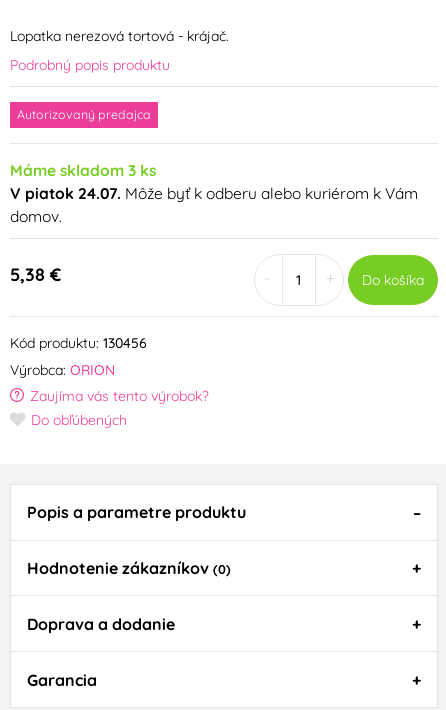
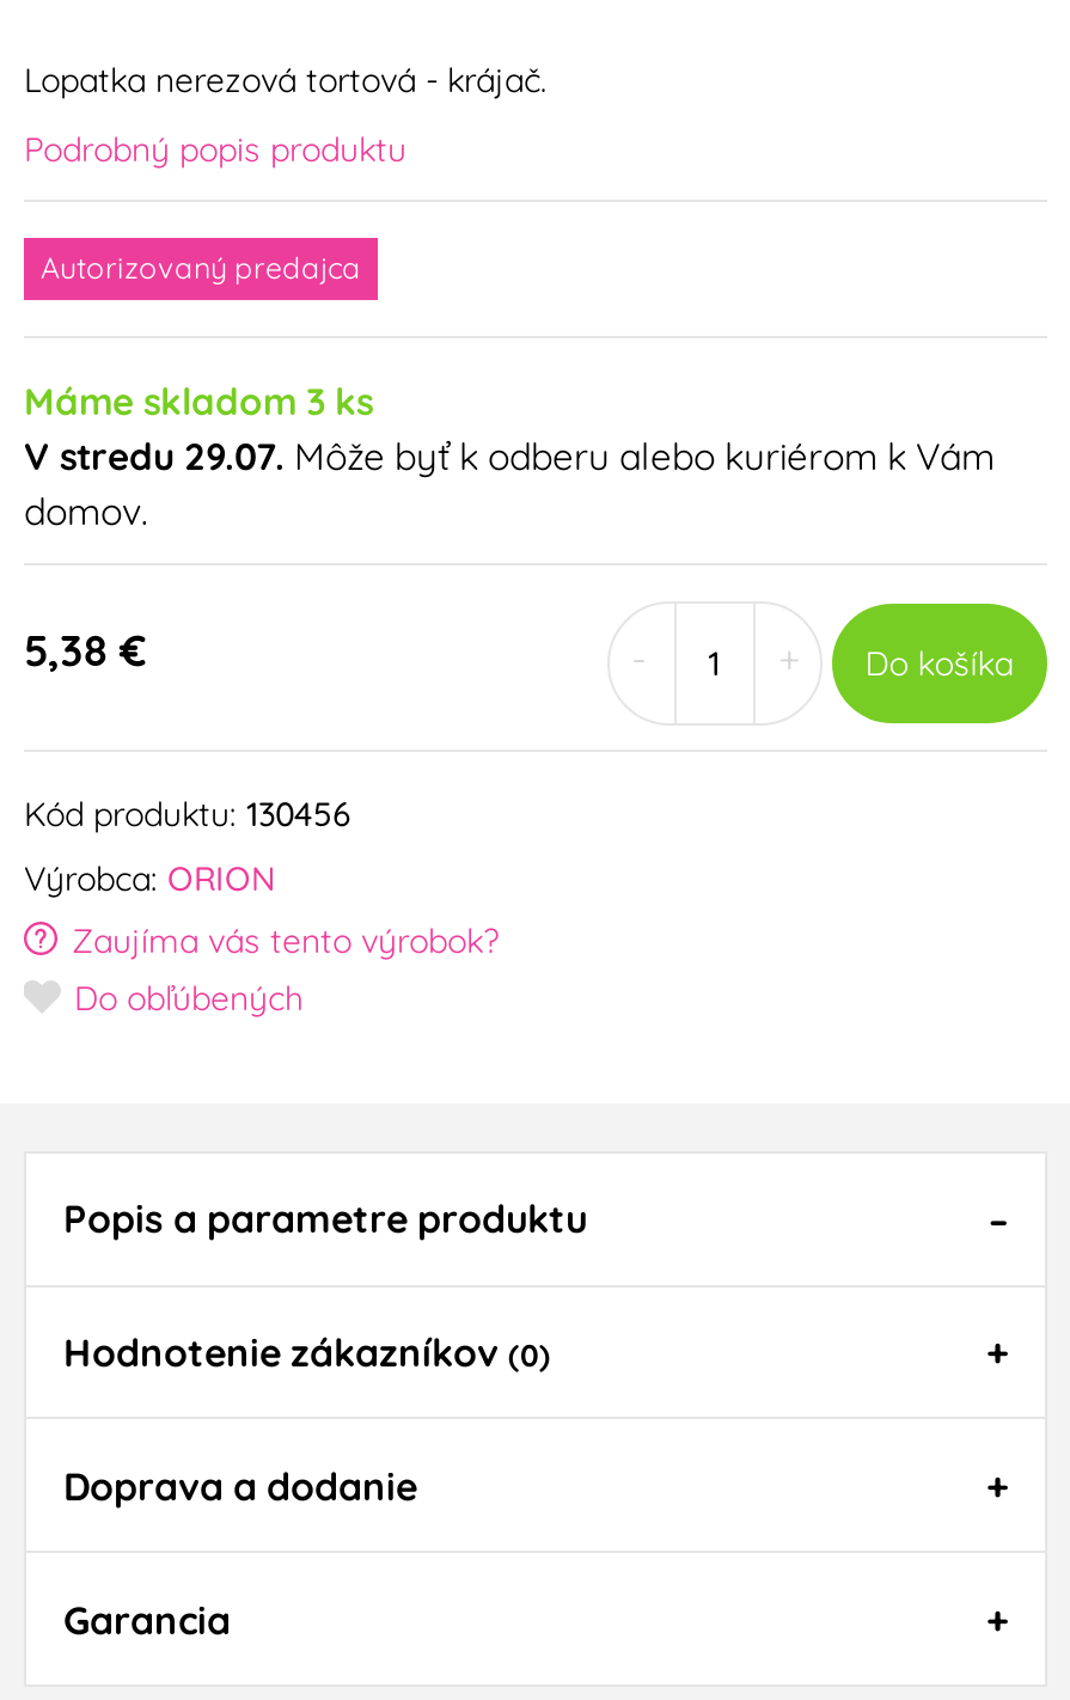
- V piatok 24.07. Môže byť k odberu alebo kuriérom k Vám
+ V stredu 29.07. Môže byť k odberu alebo kuriérom k Vám
